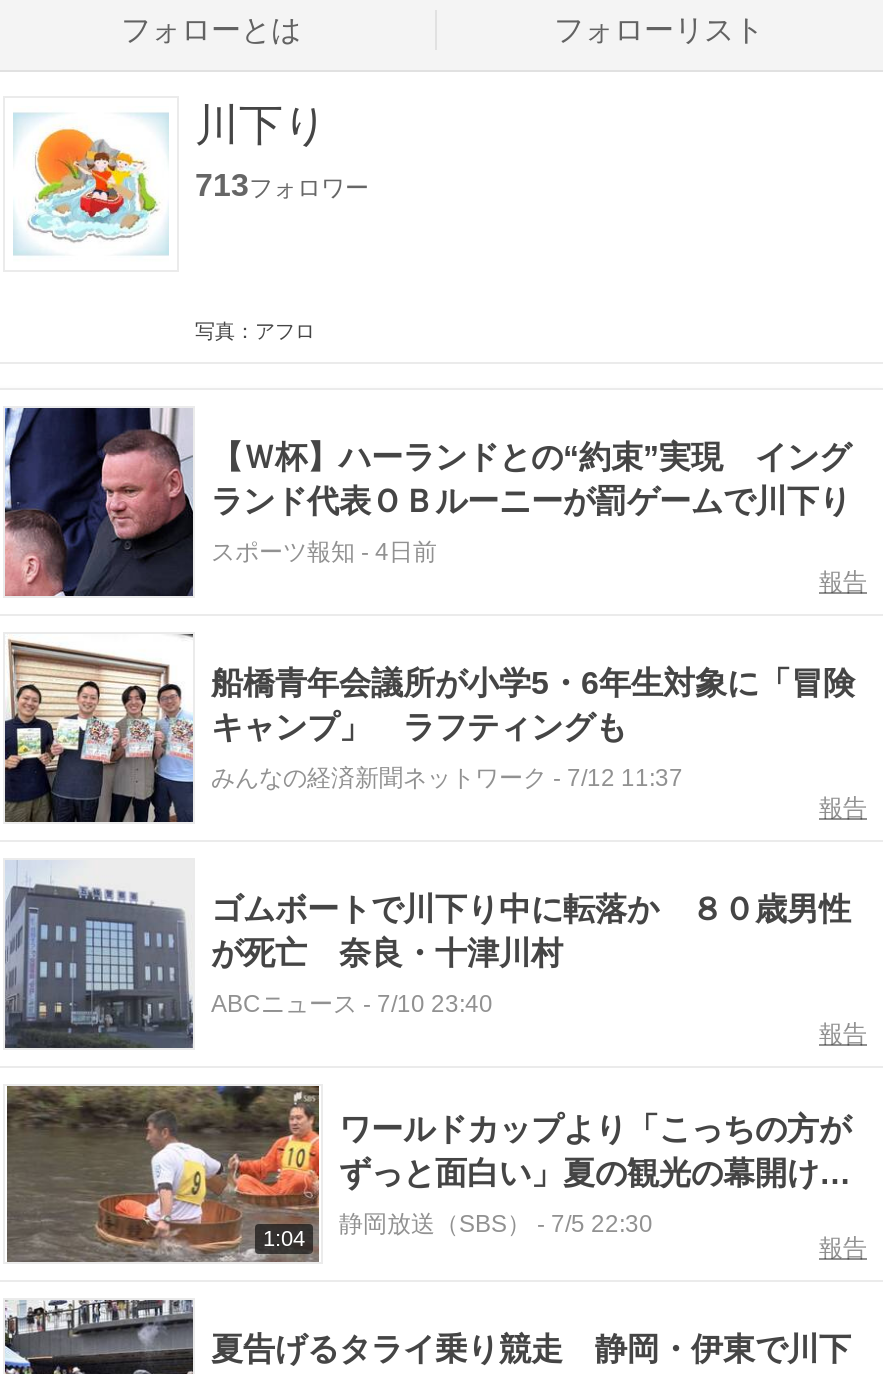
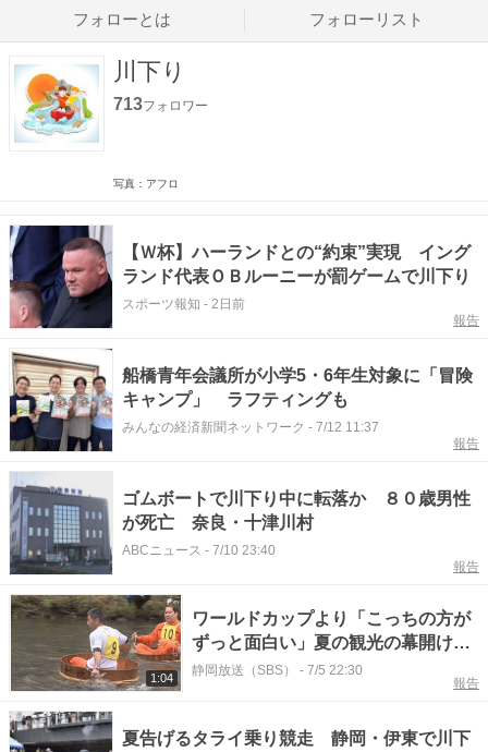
- スポーツ報知- 4日前
+ スポーツ報知- 2日前
